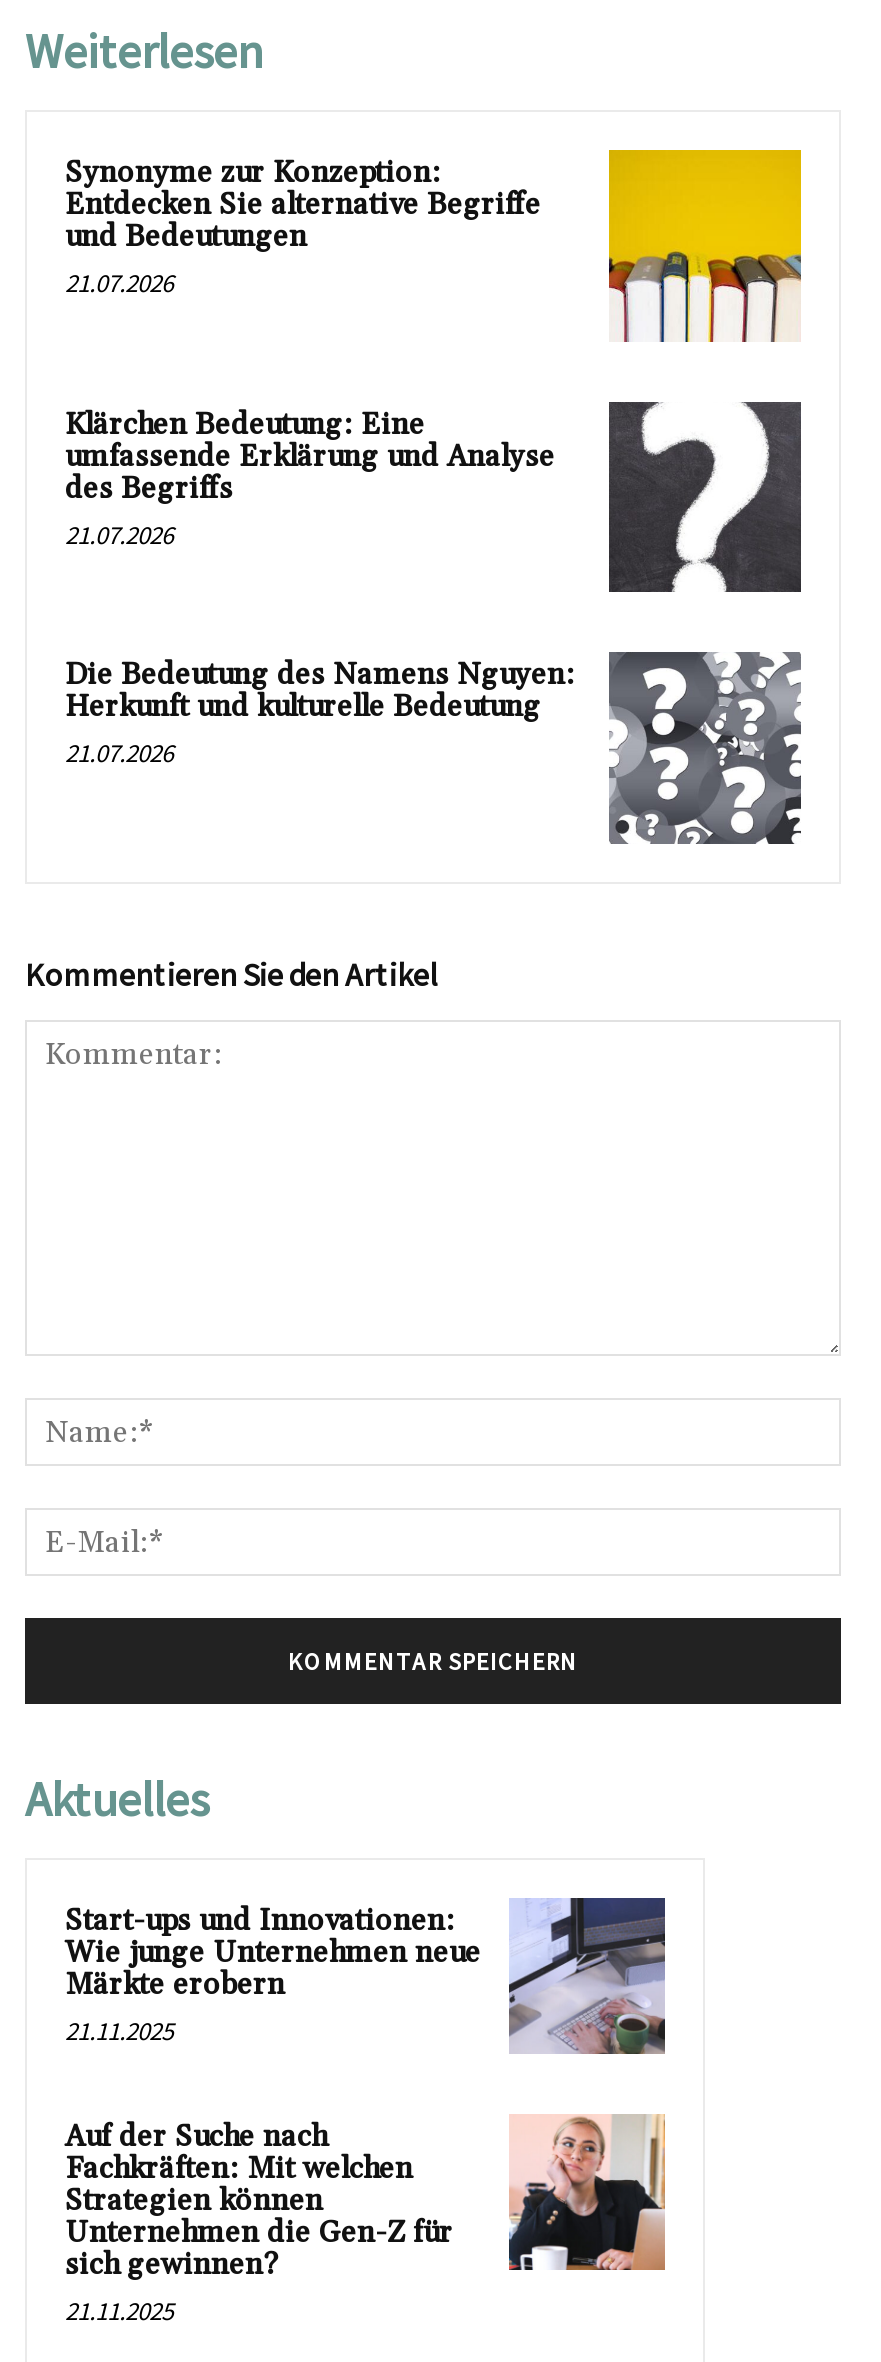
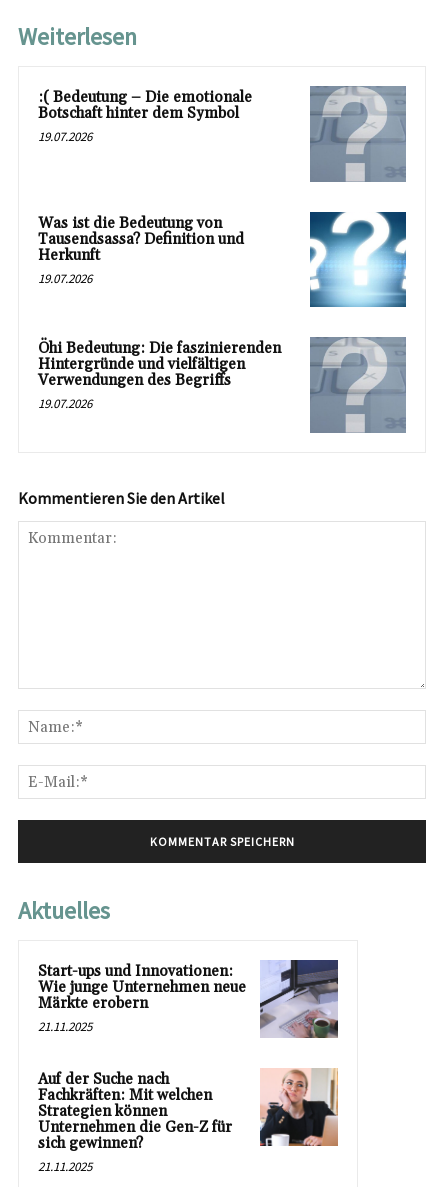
- Synonyme zur Konzeption:
- Entdecken Sie alternative Begriffe
- und Bedeutungen
- 21.07.2026
+ :( Bedeutung – Die emotionale
+ Botschaft hinter dem Symbol
+ 19.07.2026

- [image]
+ [image]

- Klärchen Bedeutung: Eine
- umfassende Erklärung und Analyse
- des Begriffs
- 21.07.2026
+ Was ist die Bedeutung von
+ Tausendsassa? Definition und
+ Herkunft
+ 19.07.2026

- [image]
+ [image]

- [image]
- Die Bedeutung des Namens Nguyen:
- Herkunft und kulturelle Bedeutung
- 21.07.2026
+ [image]
+ Öhi Bedeutung: Die faszinierenden
+ Hintergründe und vielfältigen
+ Verwendungen des Begriffs
+ 19.07.2026
